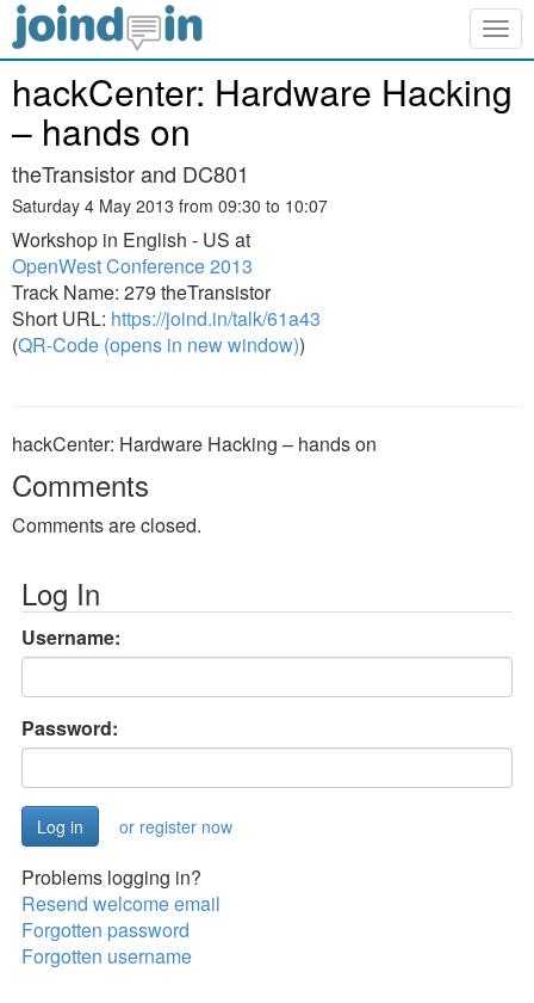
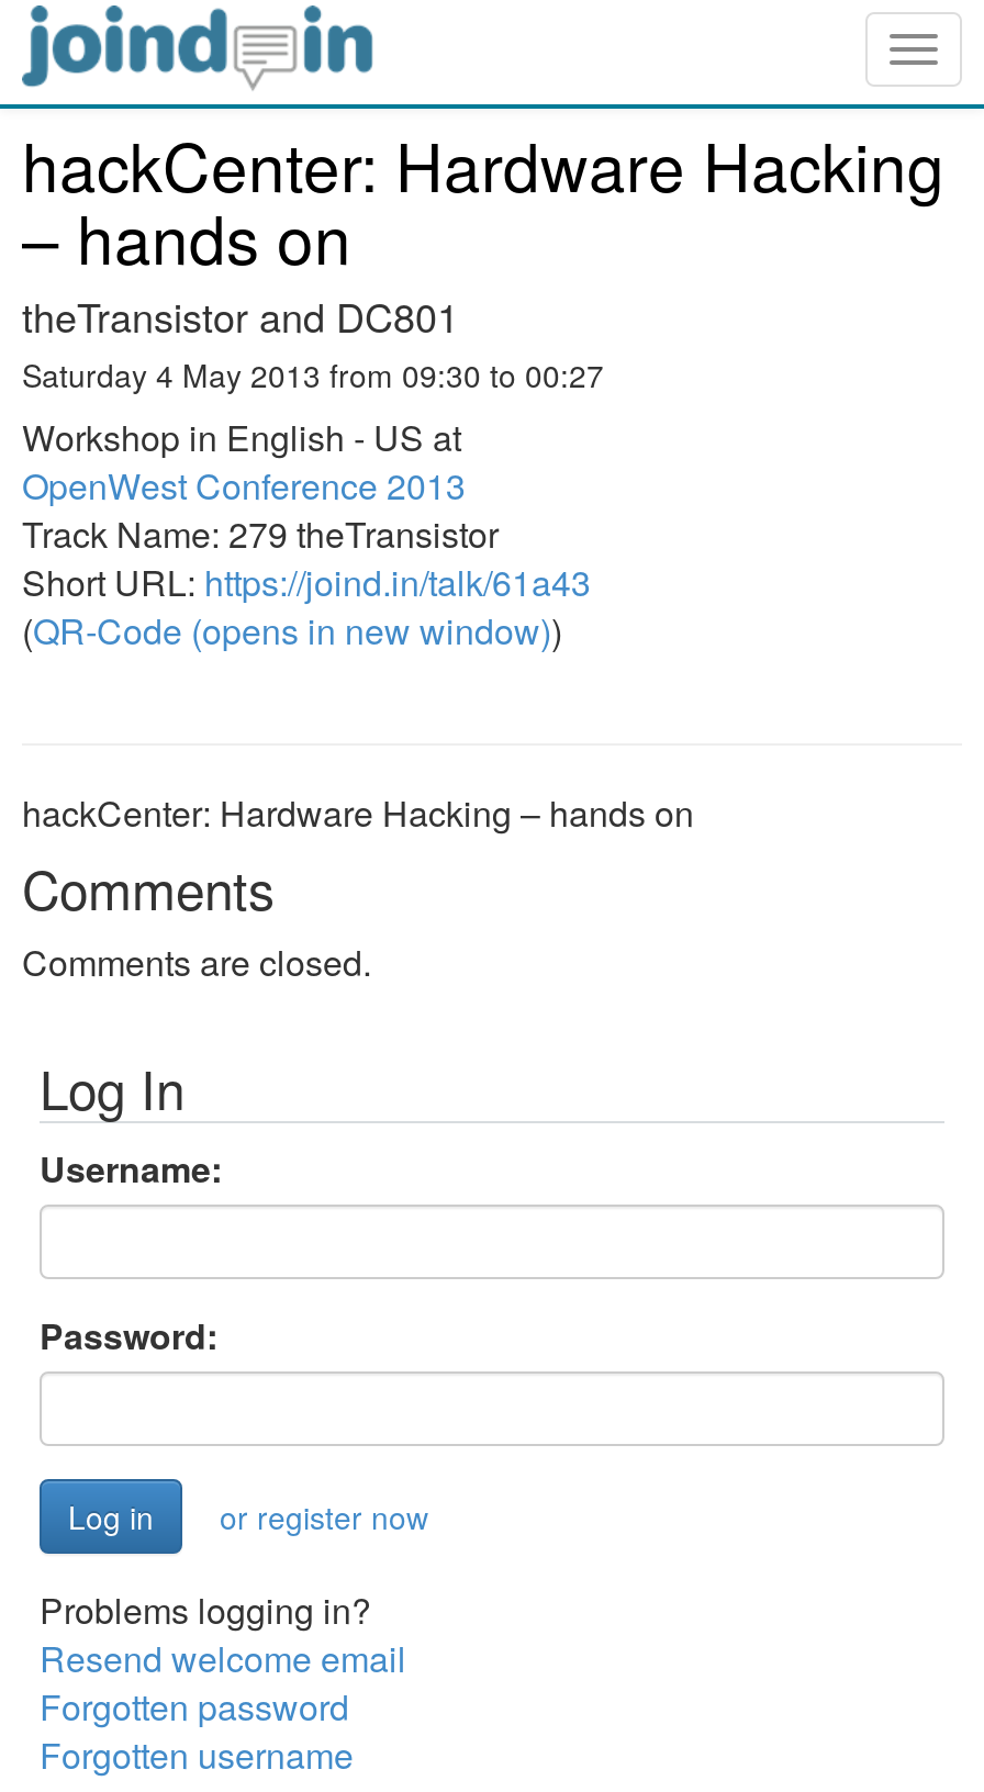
- Saturday 4 May 2013 from 09:30 to 10:07
+ Saturday 4 May 2013 from 09:30 to 00:27
